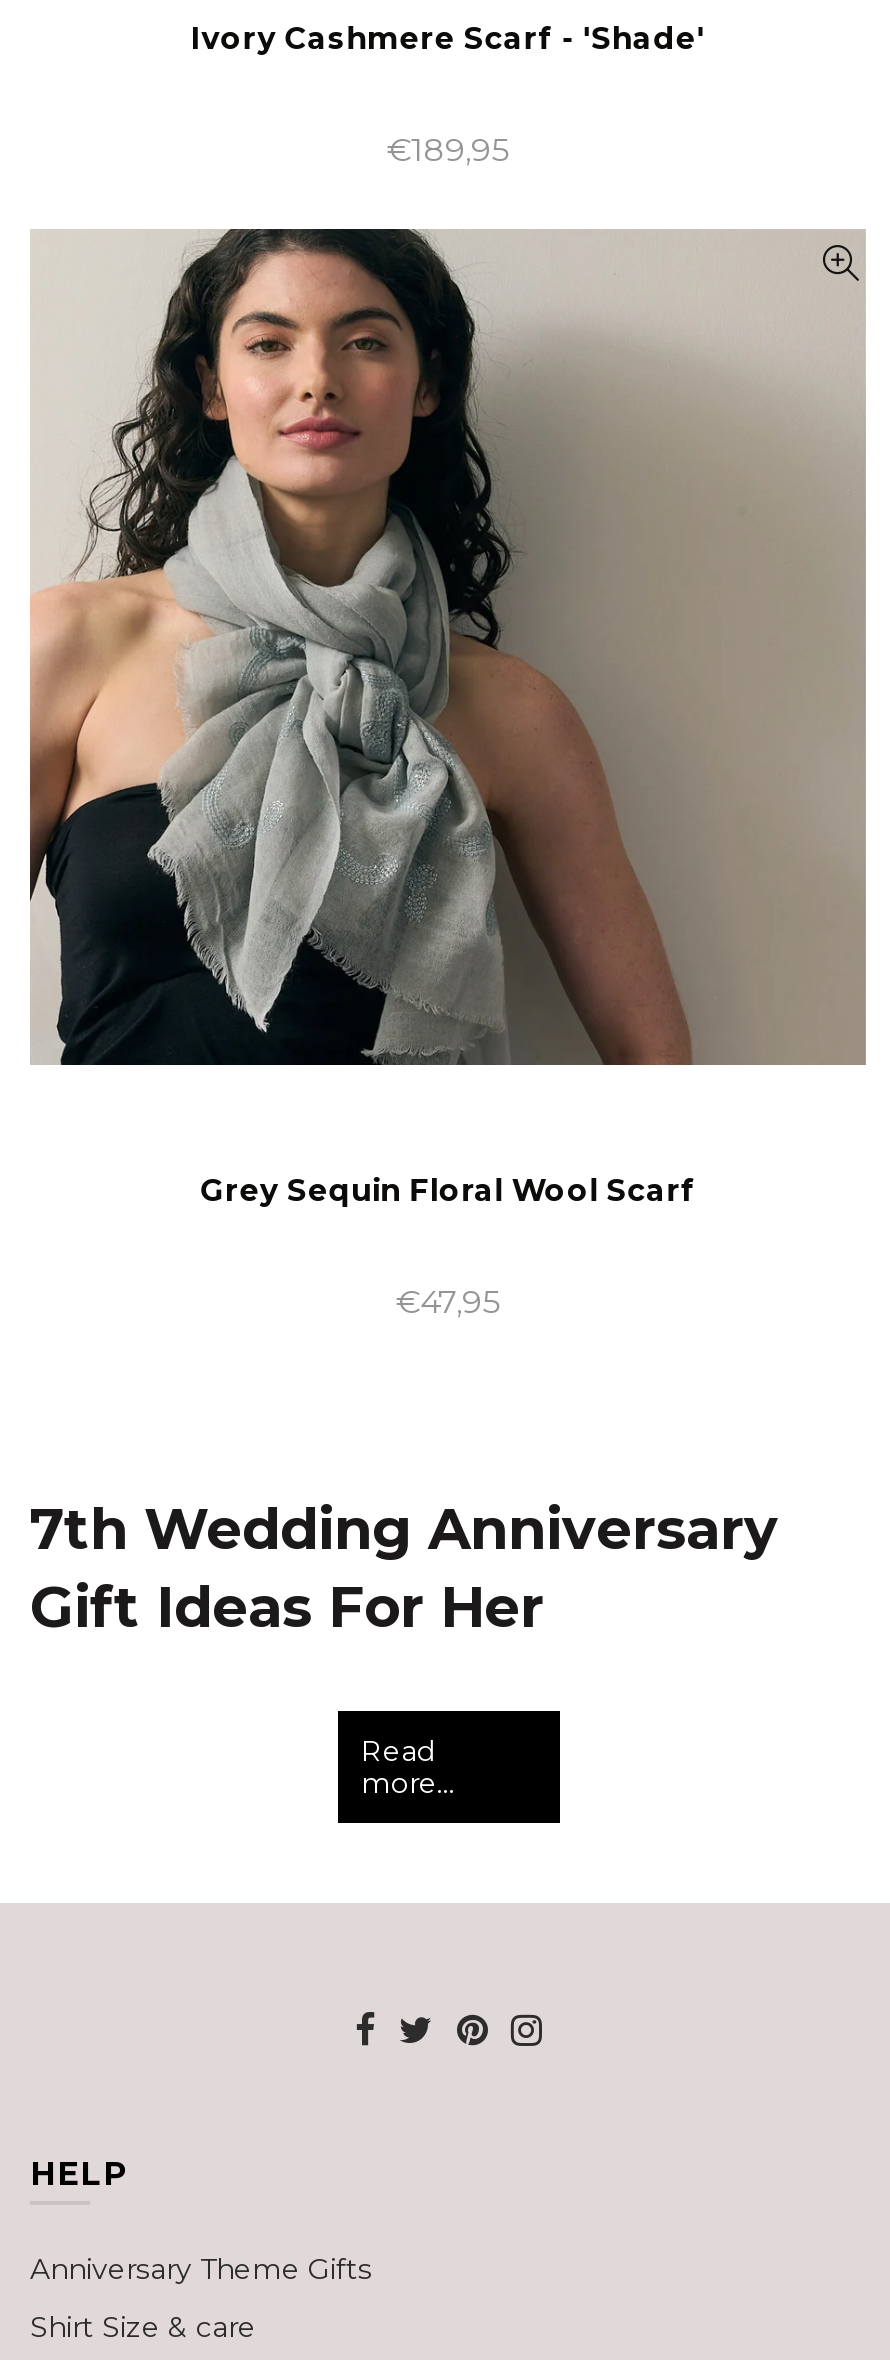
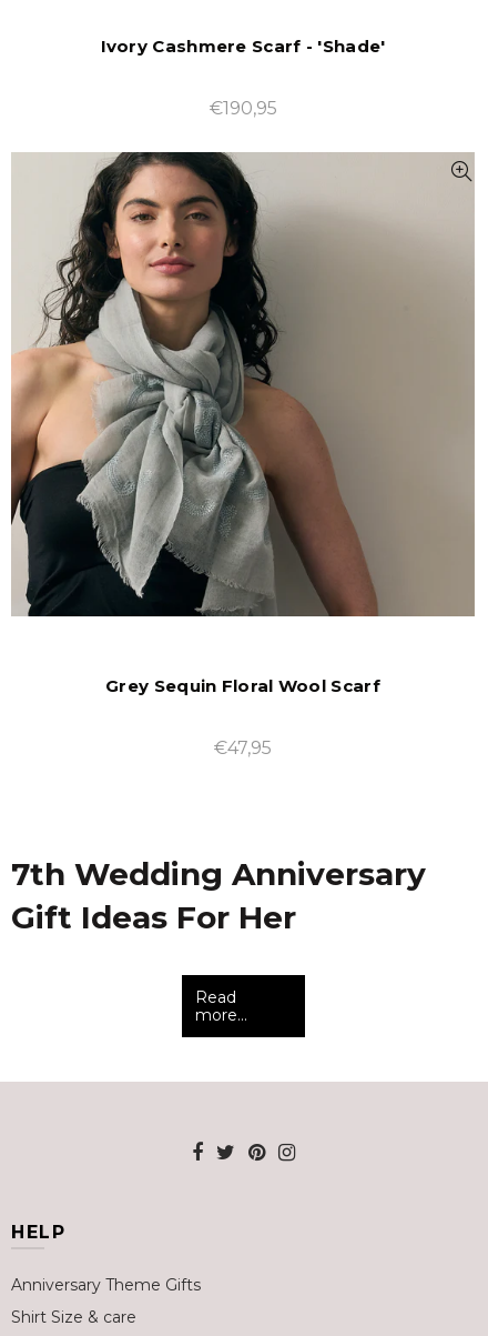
- €189,95
+ €190,95
